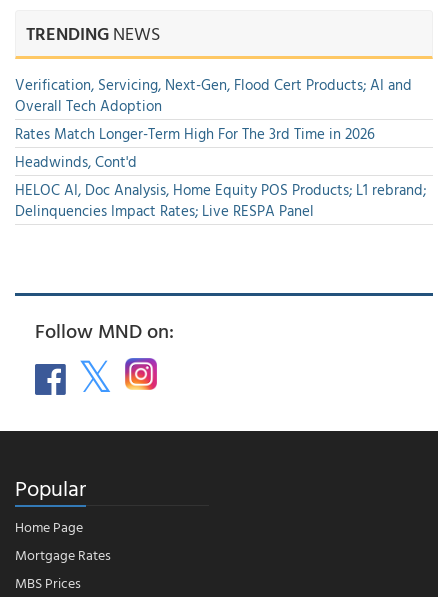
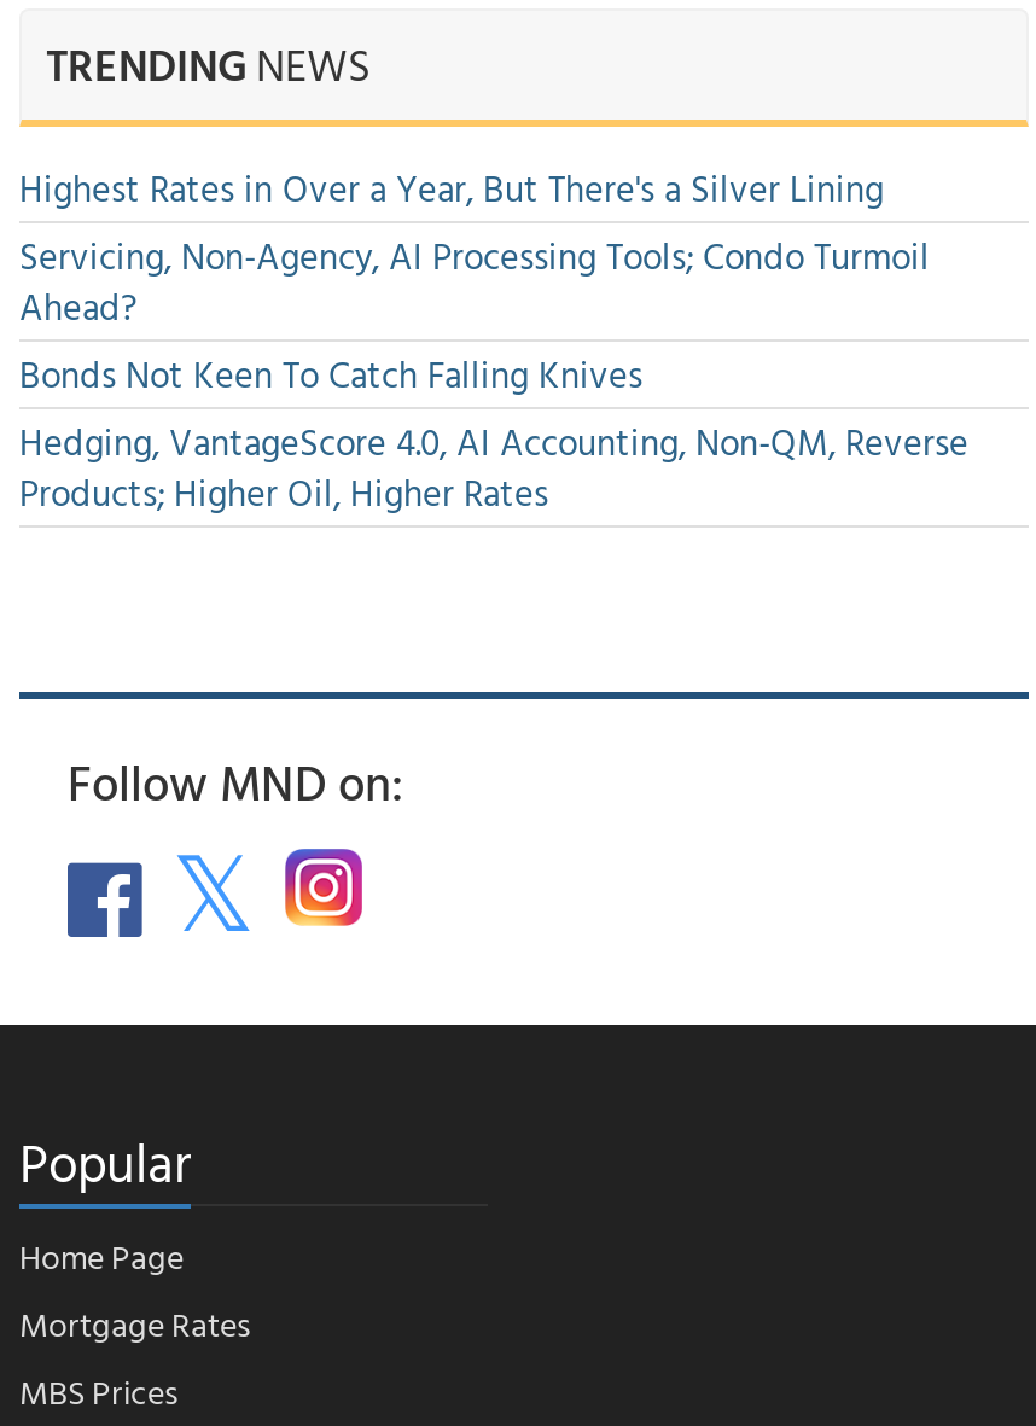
- Verification, Servicing, Next-Gen, Flood Cert Products; AI and
- Overall Tech Adoption
- Rates Match Longer-Term High For The 3rd Time in 2026
- Headwinds, Cont'd
- HELOC AI, Doc Analysis, Home Equity POS Products; L1 rebrand;
- Delinquencies Impact Rates; Live RESPA Panel
+ Highest Rates in Over a Year, But There's a Silver Lining
+ Servicing, Non-Agency, AI Processing Tools; Condo Turmoil
+ Ahead?
+ Bonds Not Keen To Catch Falling Knives
+ Hedging, VantageScore 4.0, AI Accounting, Non-QM, Reverse
+ Products; Higher Oil, Higher Rates
